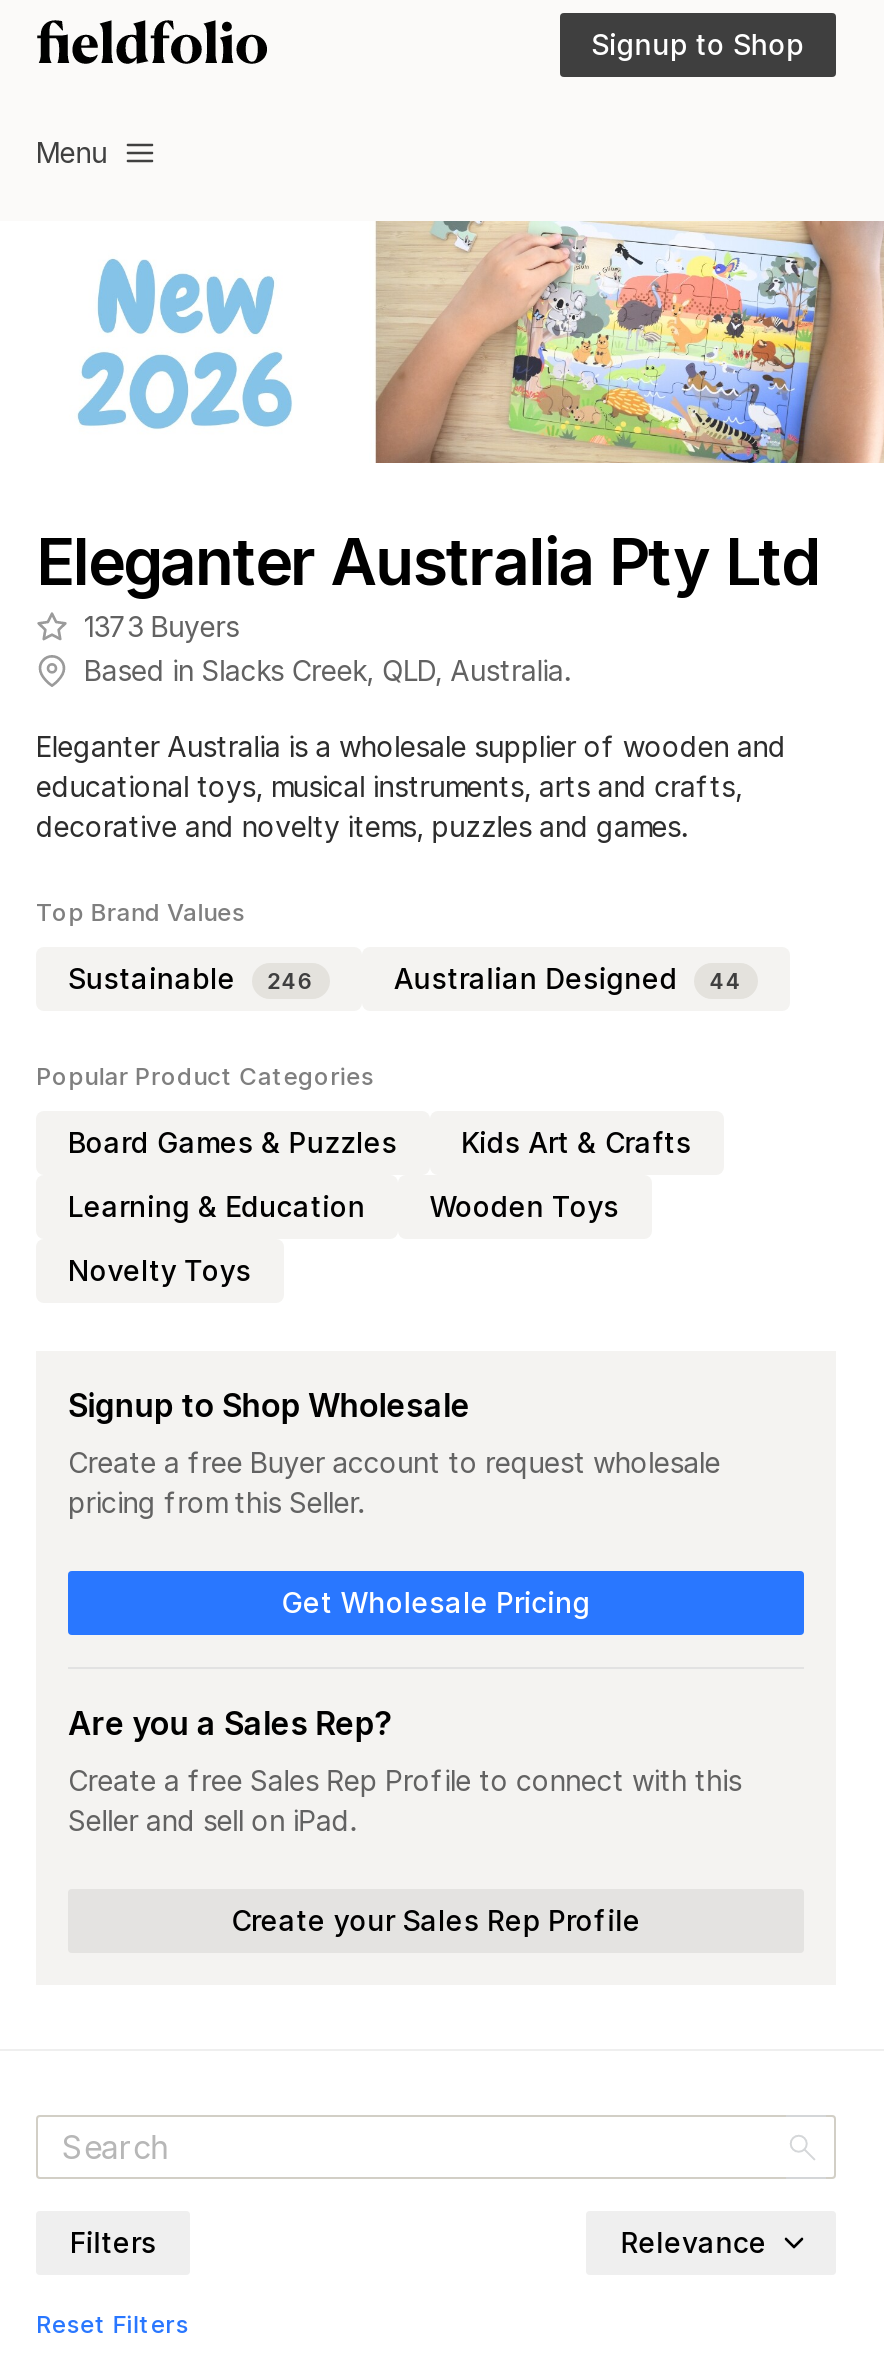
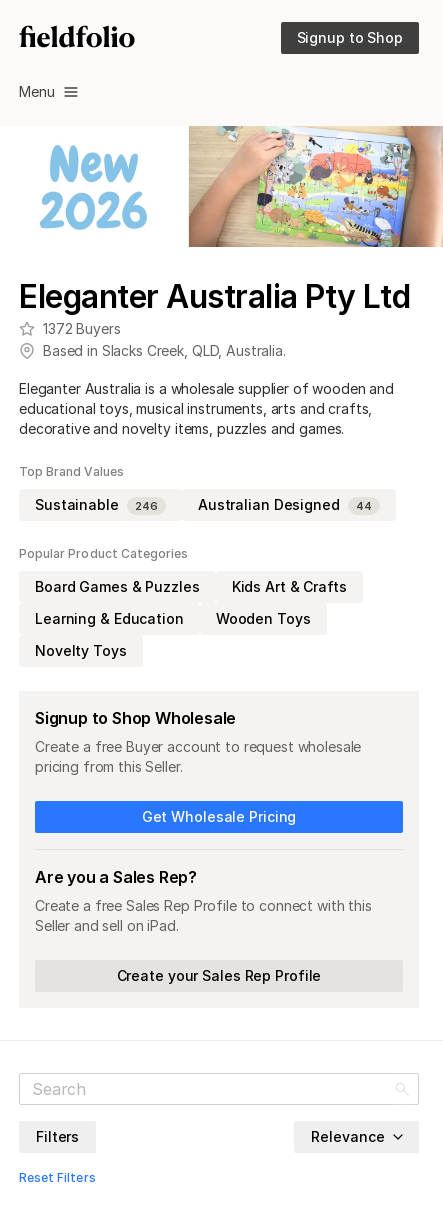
- 1373 Buyers
+ 1372 Buyers
